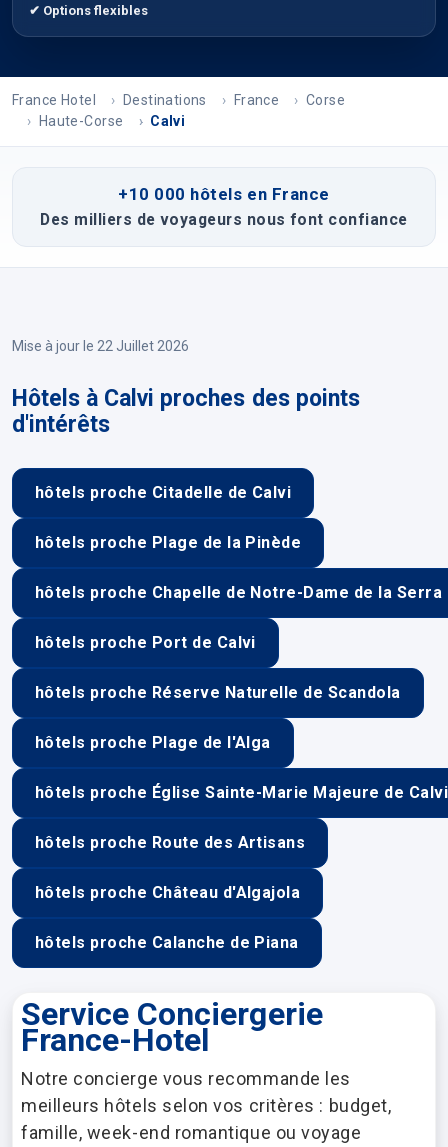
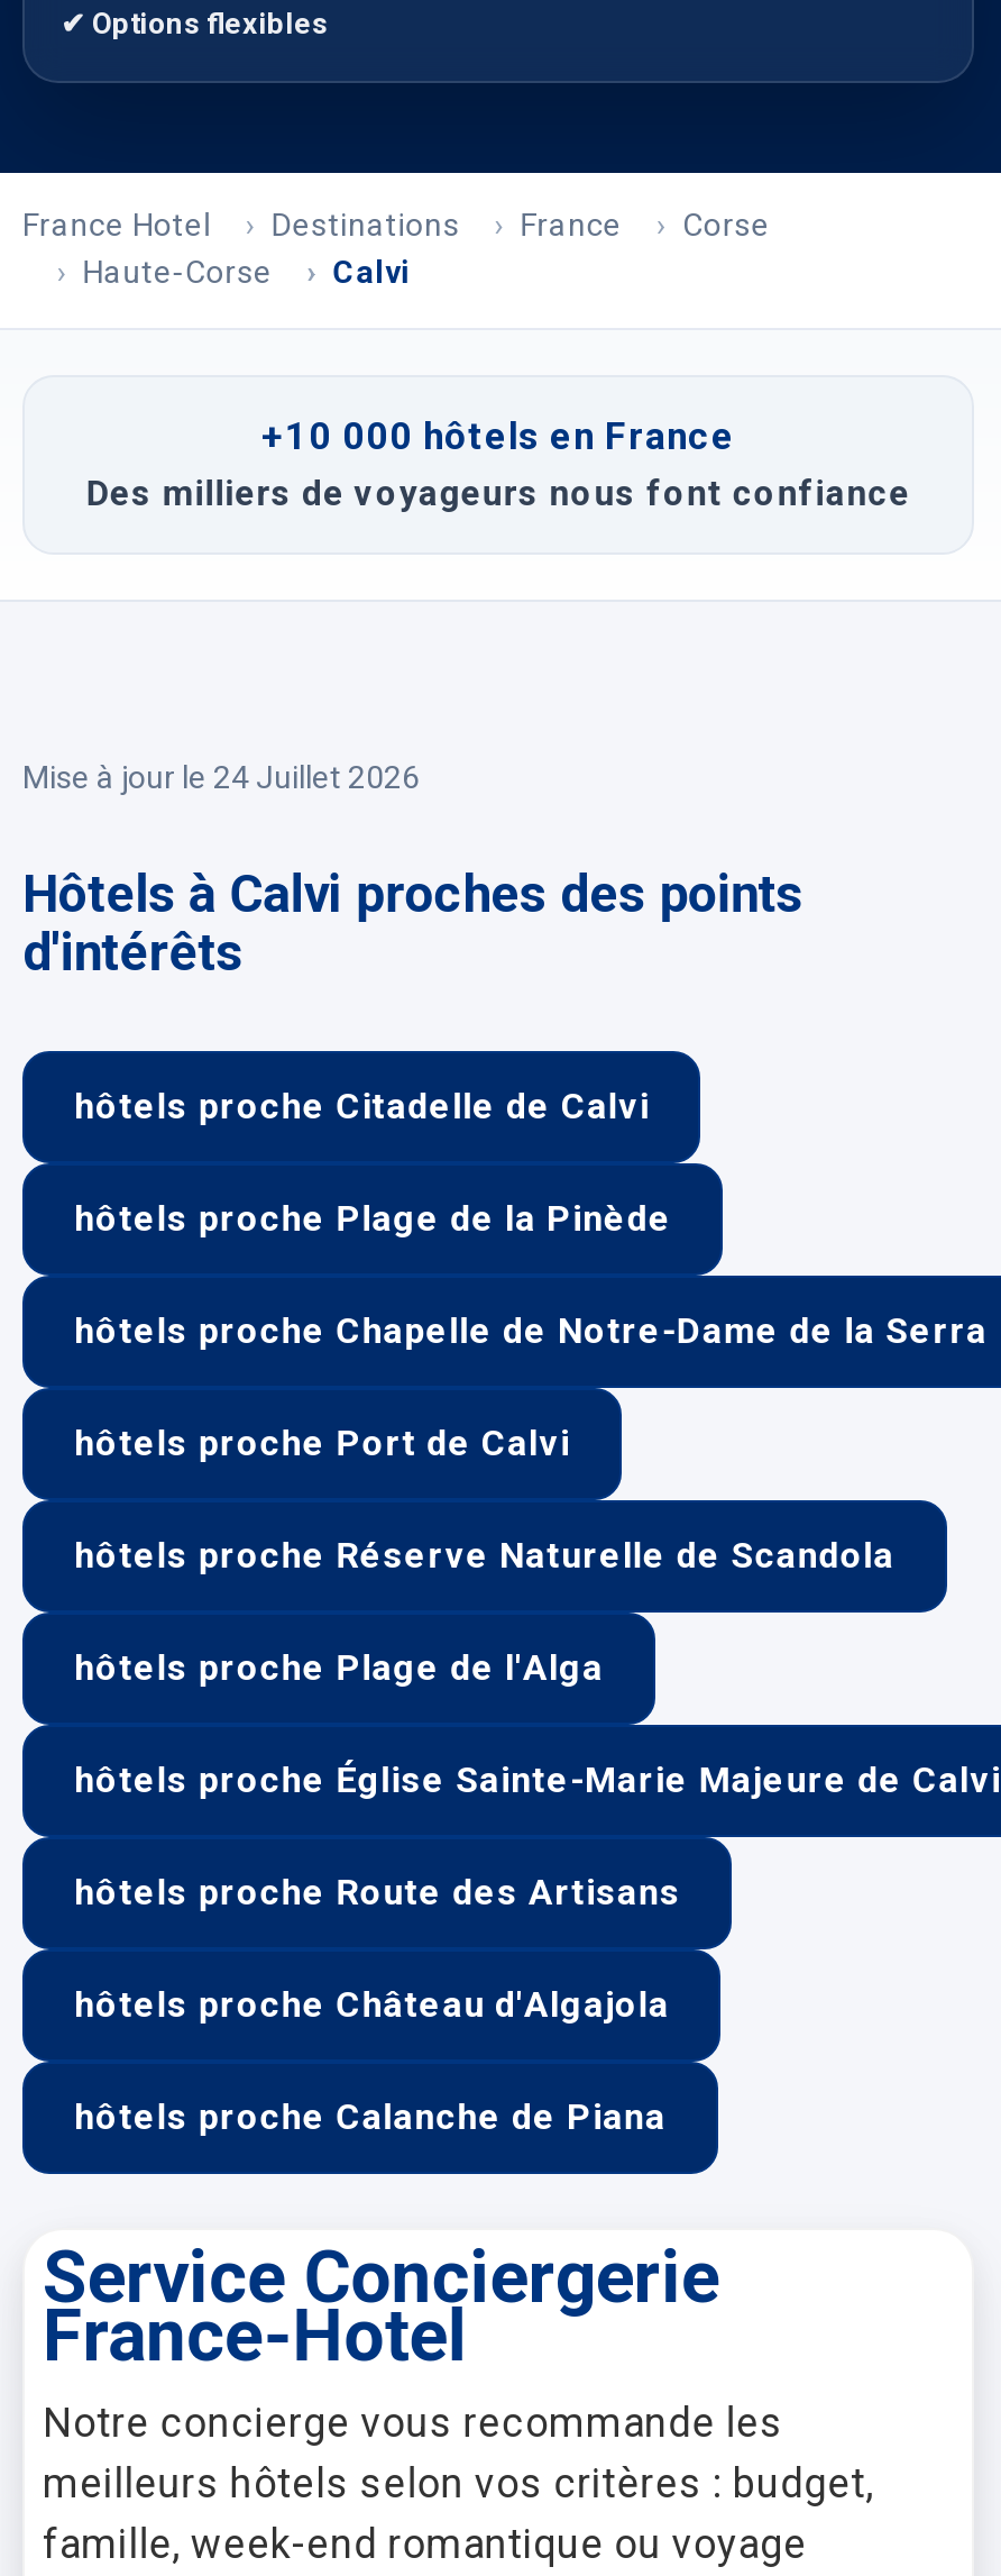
- Mise à jour le 22 Juillet 2026
+ Mise à jour le 24 Juillet 2026
